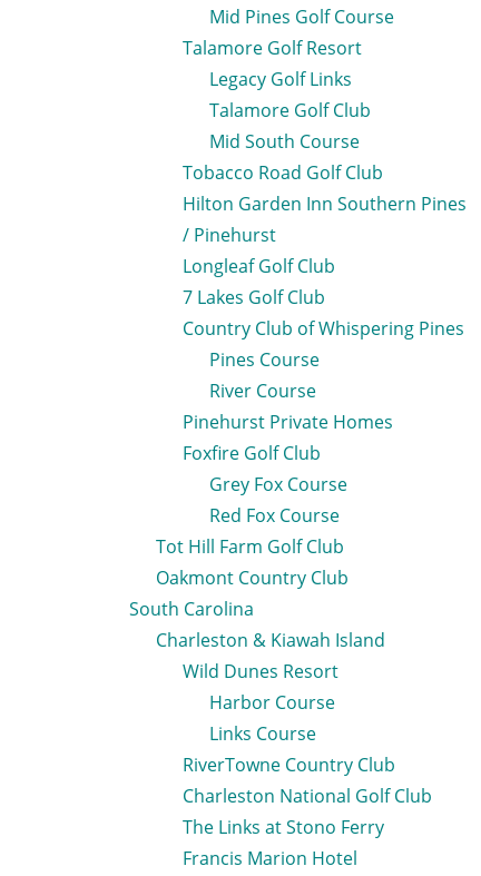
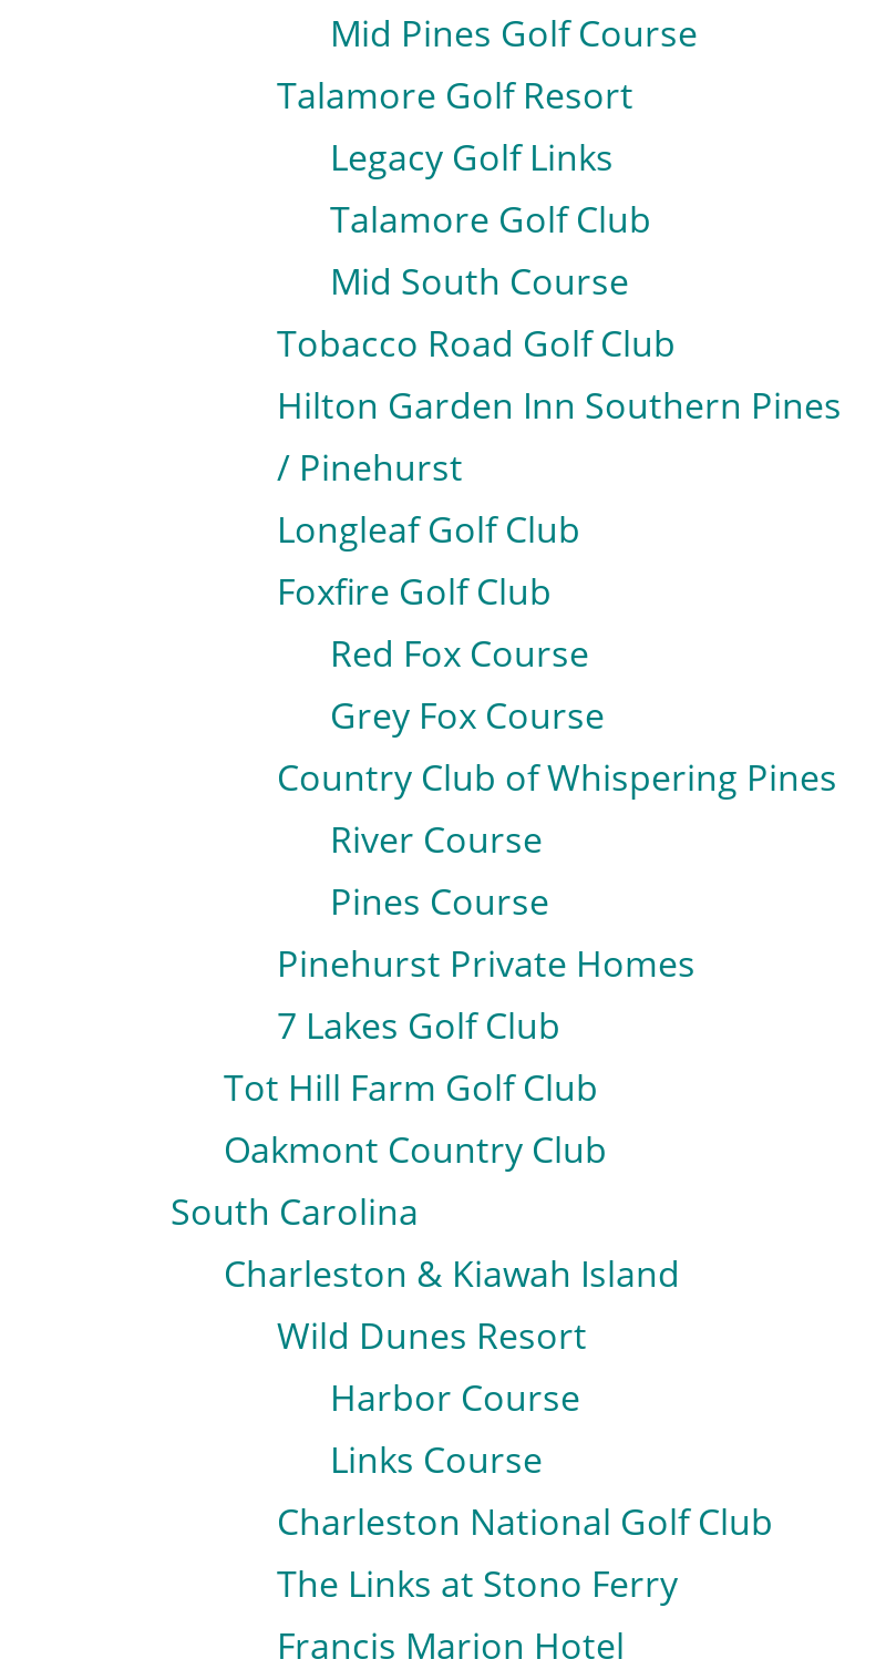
moved down: 7 Lakes Golf Club

moved up: Country Club of Whispering Pines | Pines Course | River Course | Pinehurst Private Homes | Foxfire Golf Club | Grey Fox Course | Red Fox Course

- RiverTowne Country Club
